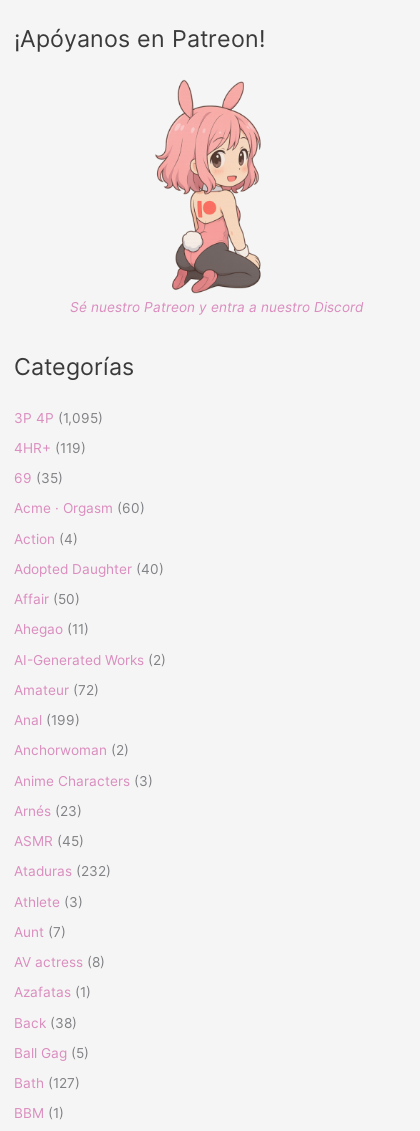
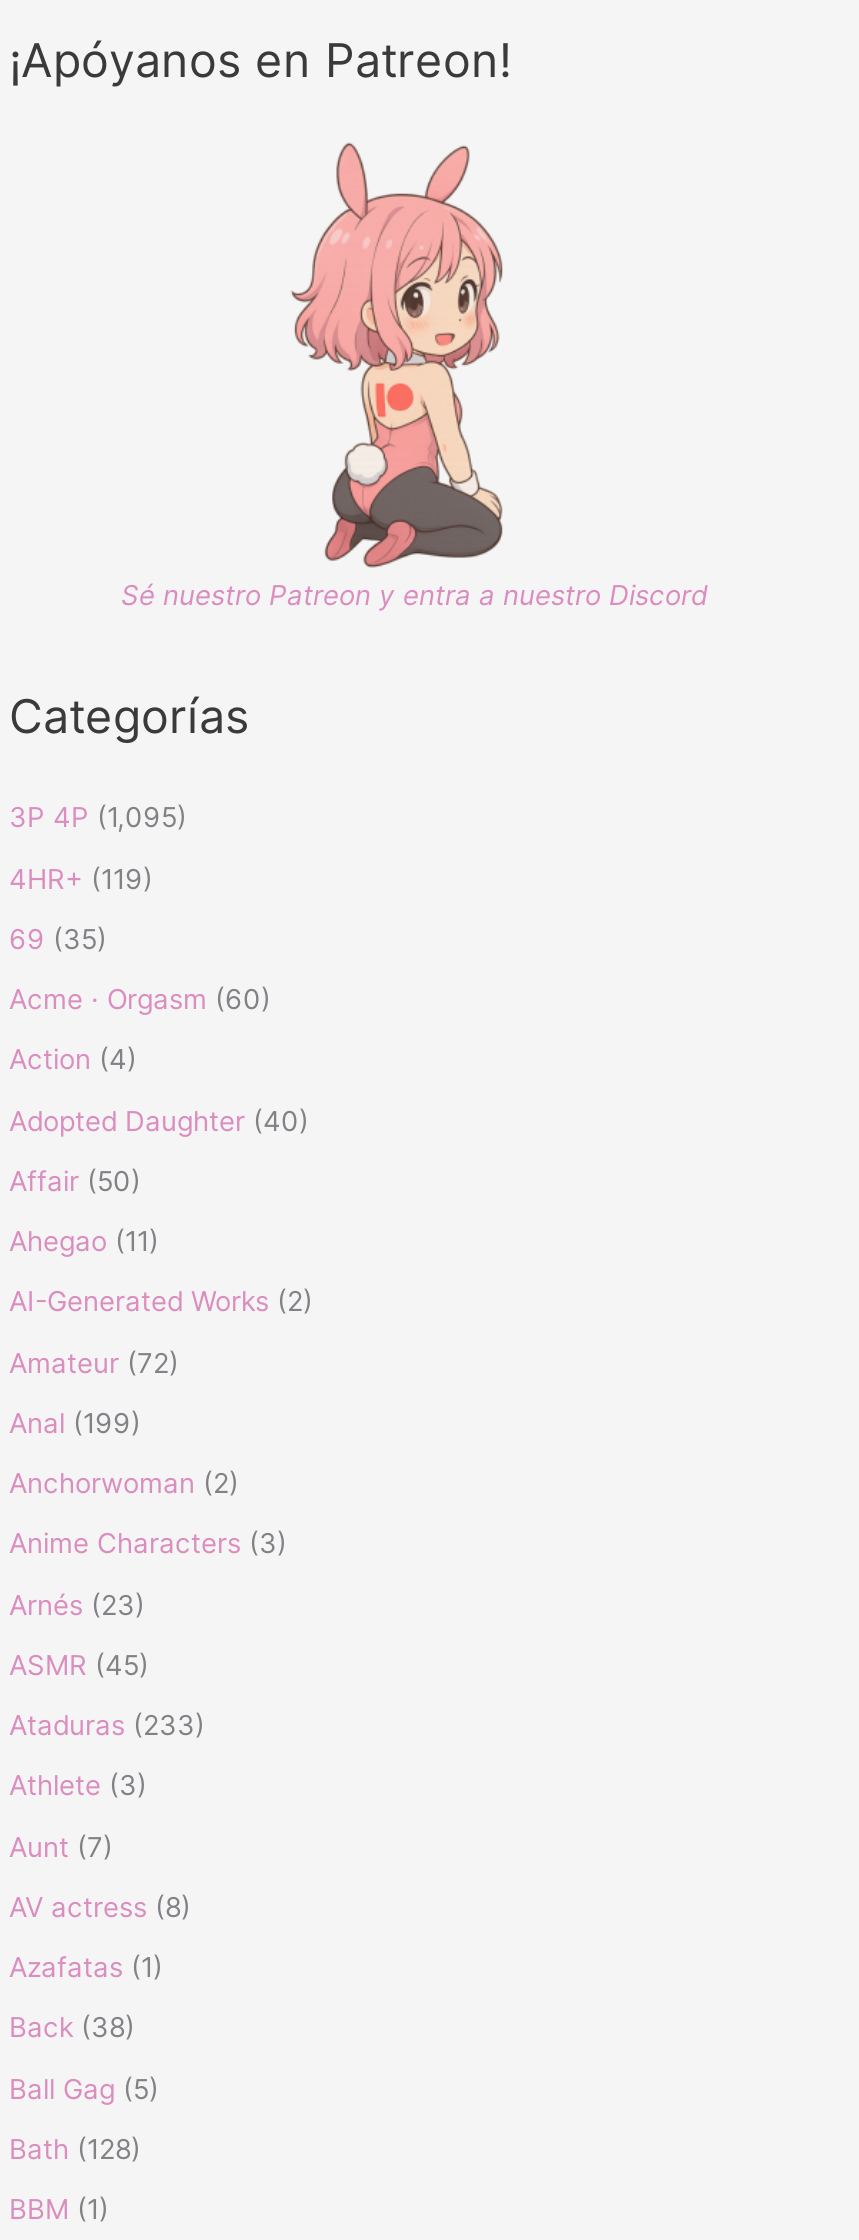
- Ataduras (232)
+ Ataduras (233)

- Bath (127)
+ Bath (128)
